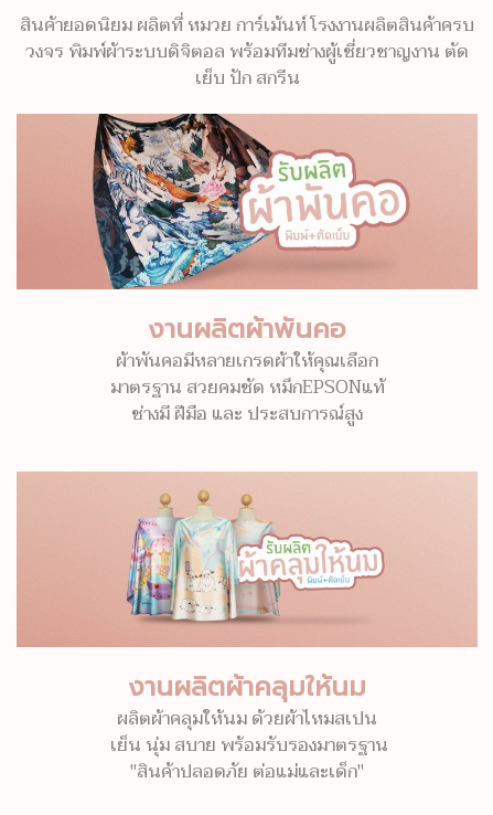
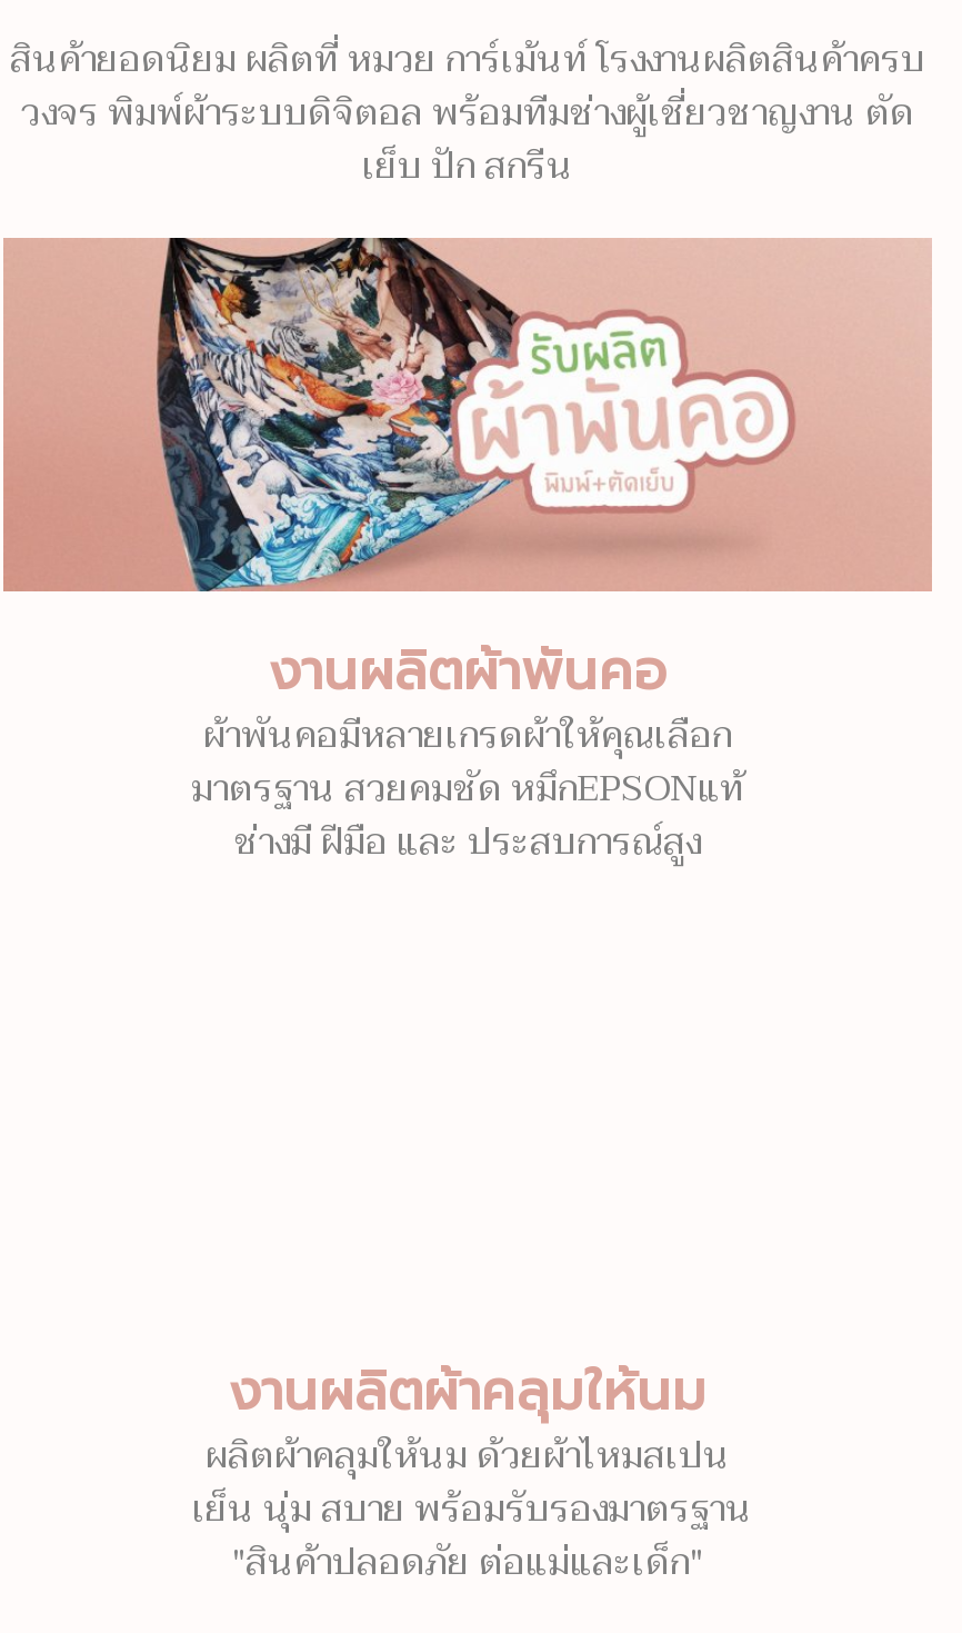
- [image]
